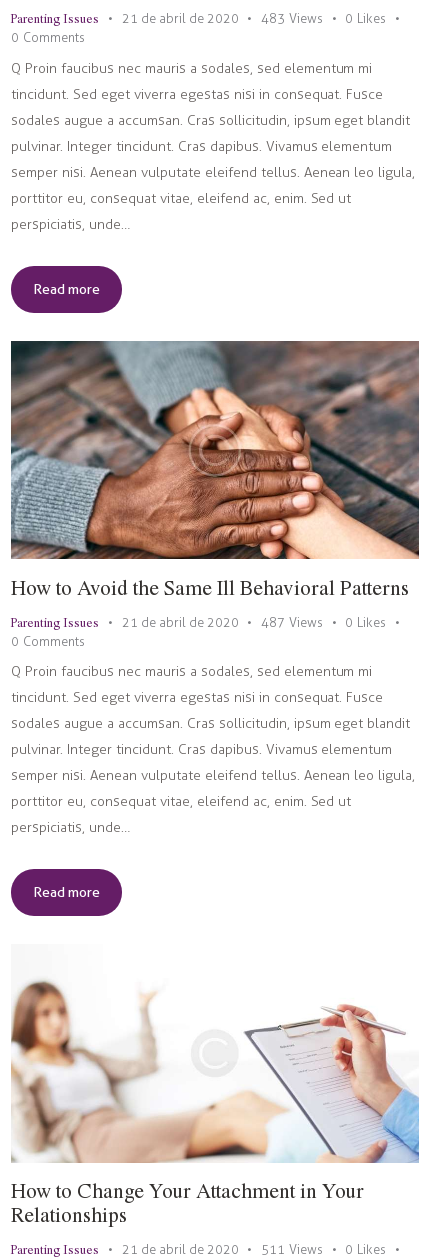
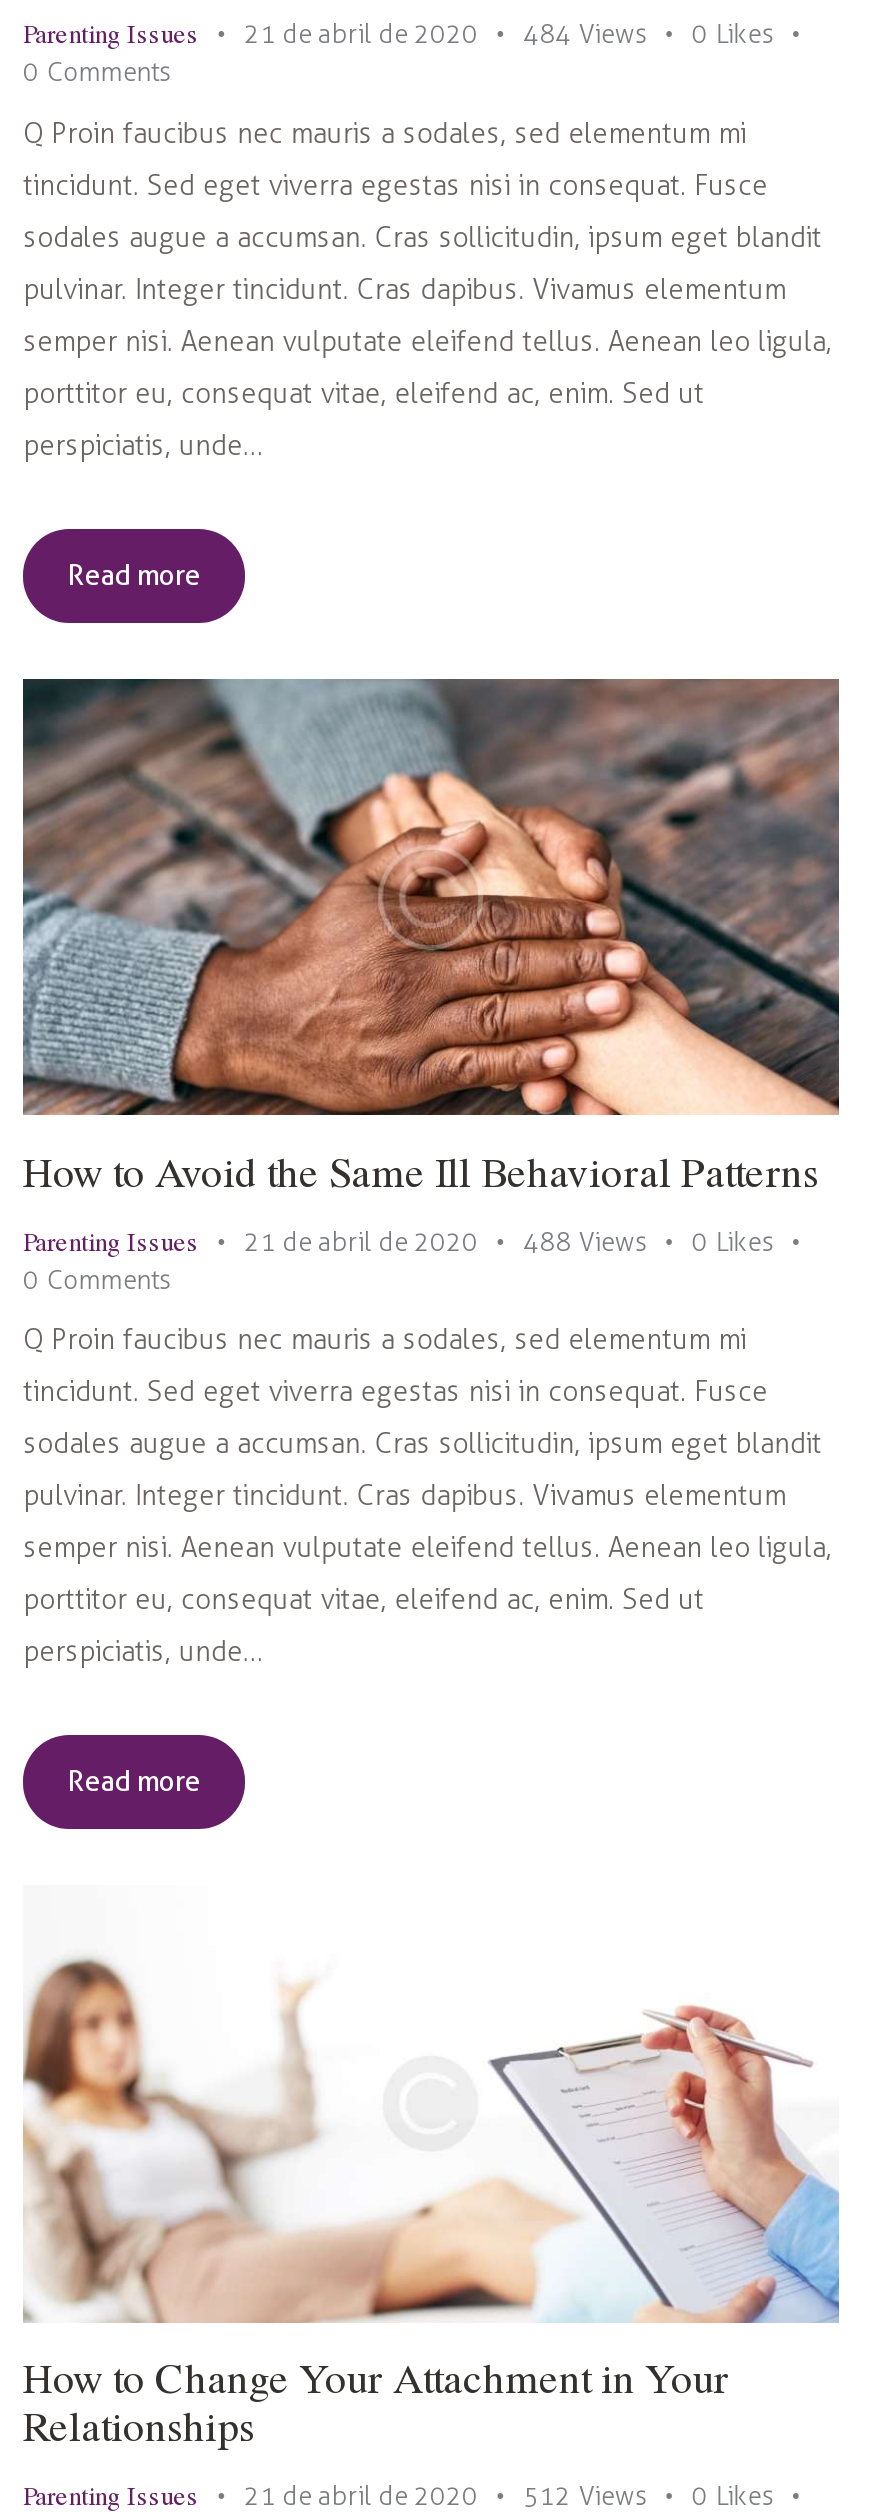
- Parenting Issues 21 de abril de 2020 483 Views 0 Likes
+ Parenting Issues 21 de abril de 2020 484 Views 0 Likes

- Parenting Issues 21 de abril de 2020 487 Views 0 Likes
+ Parenting Issues 21 de abril de 2020 488 Views 0 Likes

- Parenting Issues 21 de abril de 2020 511 Views 0 Likes
+ Parenting Issues 21 de abril de 2020 512 Views 0 Likes
